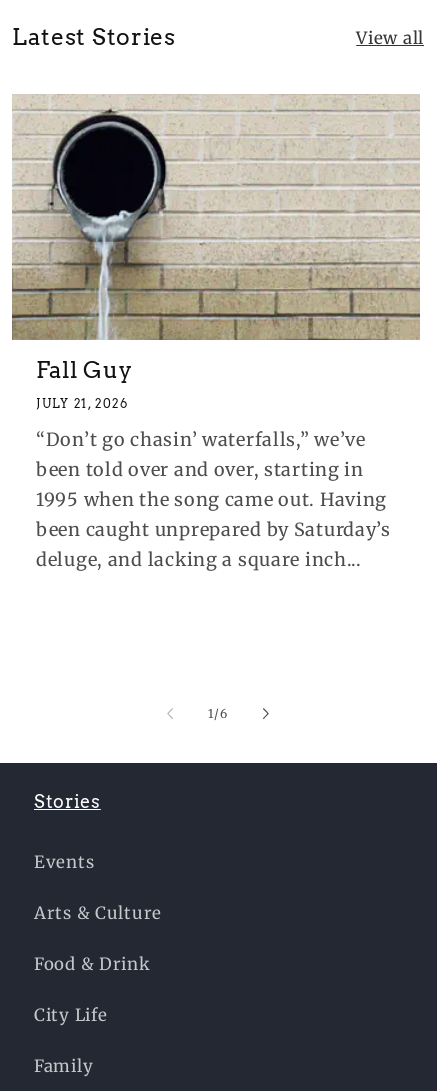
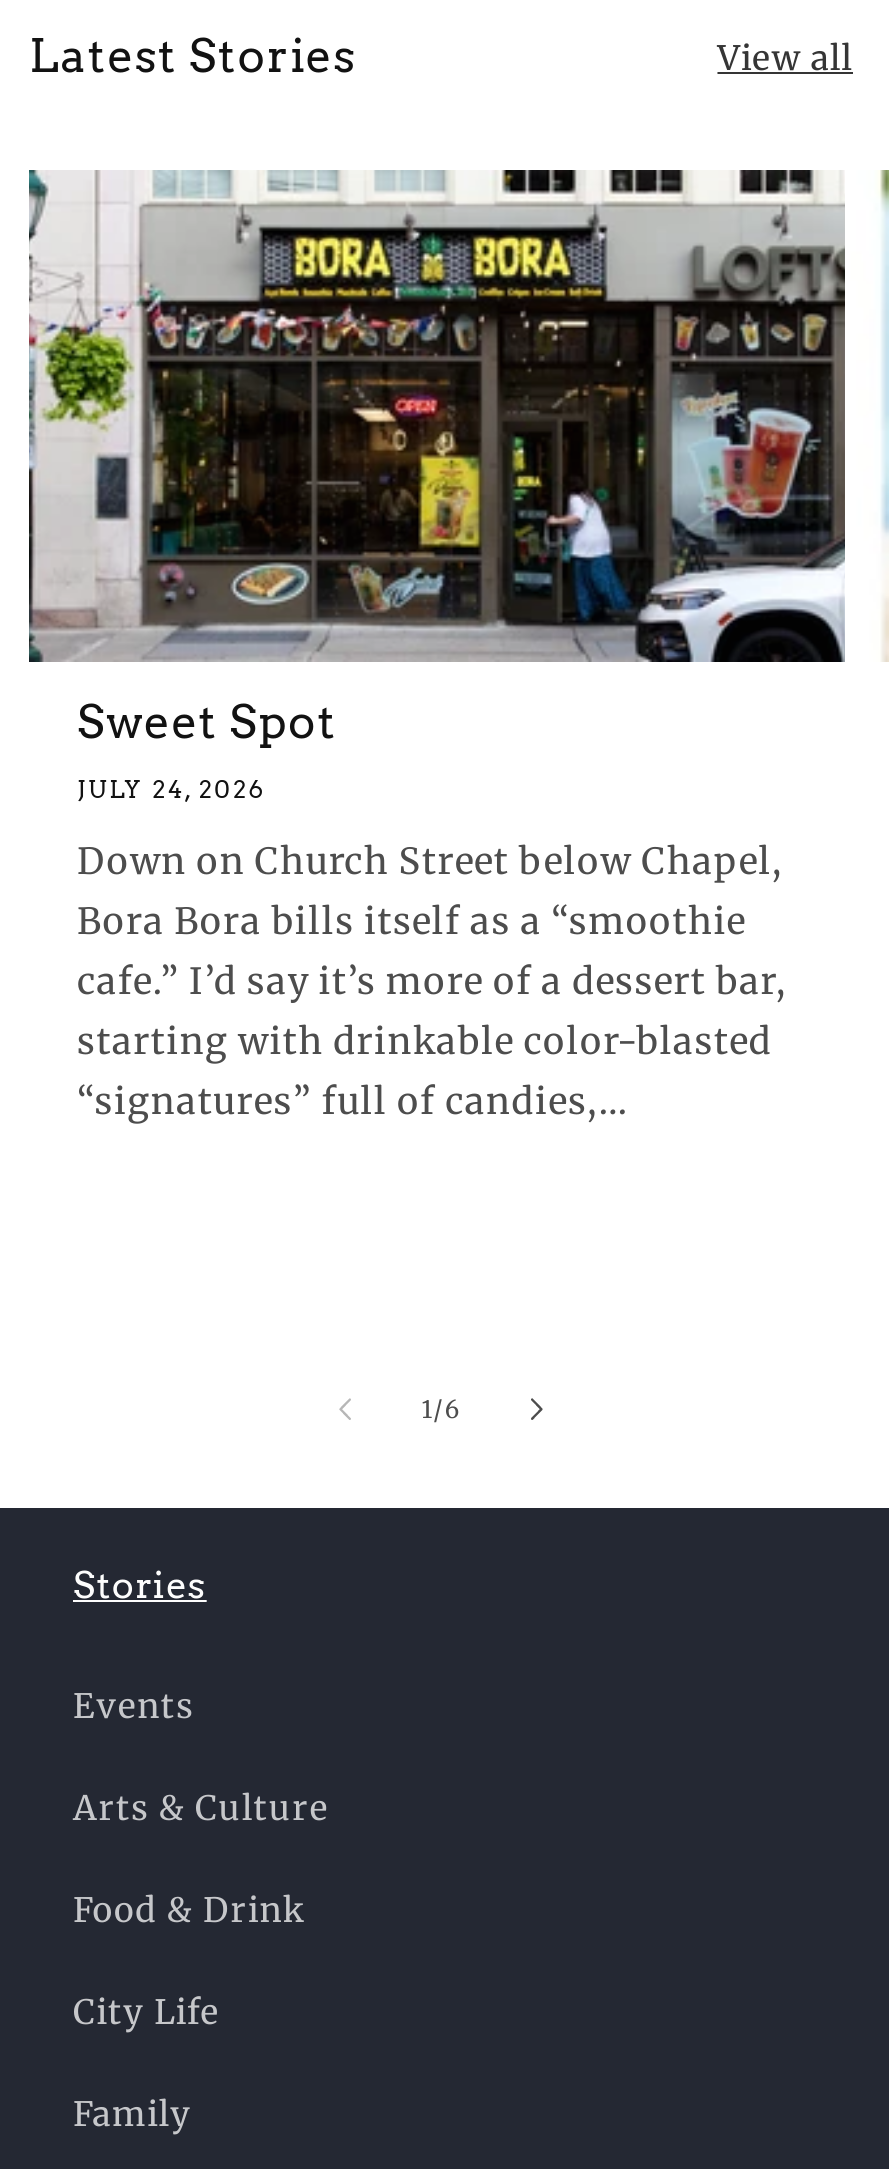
- [image]
- Fall Guy
- JULY 21, 2026
+ [image]
+ Sweet Spot
+ JULY 24, 2026

- “Don’t go chasin’ waterfalls,” we’ve
- been told over and over, starting in
- 1995 when the song came out. Having
- been caught unprepared by Saturday’s
- deluge, and lacking a square inch...
+ Down on Church Street below Chapel,
+ Bora Bora bills itself as a “smoothie
+ cafe.” I’d say it’s more of a dessert bar,
+ starting with drinkable color-blasted
+ “signatures” full of candies,...
